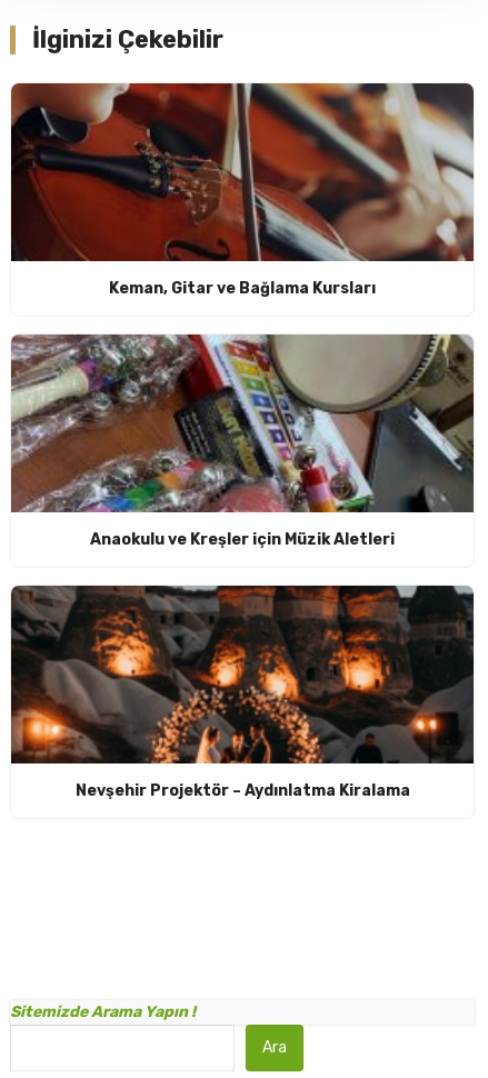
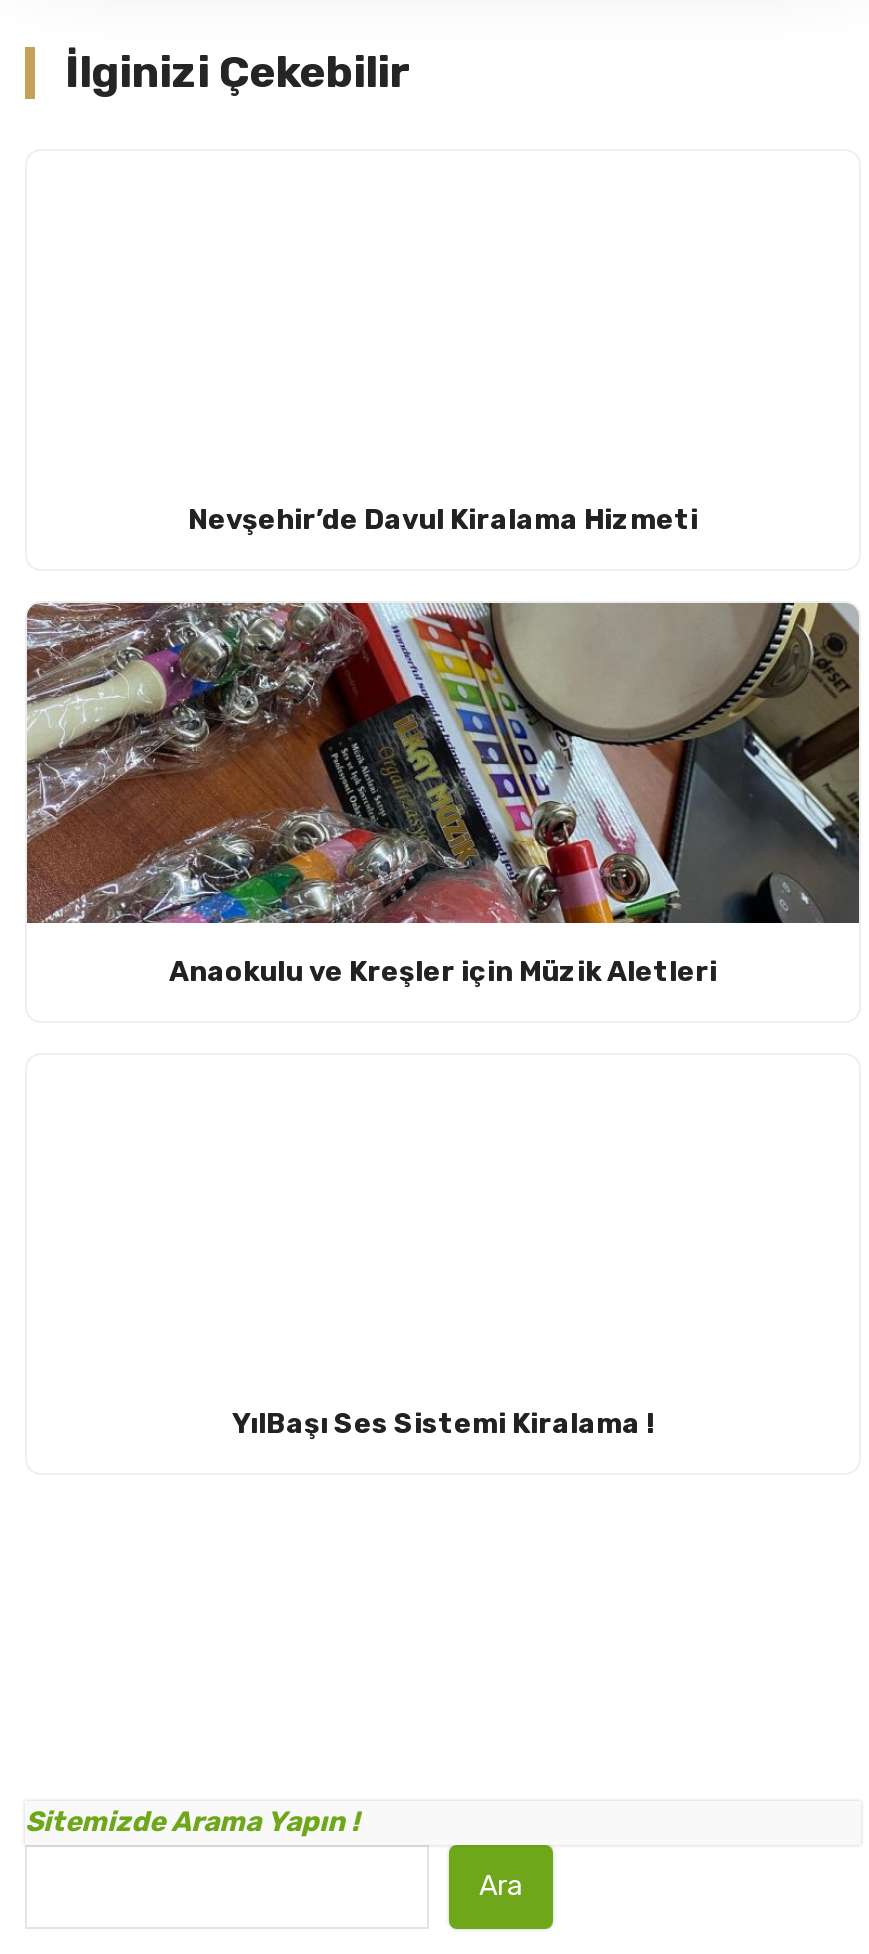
- [image]

- Keman, Gitar ve Bağlama Kursları
+ Nevşehir’de Davul Kiralama Hizmeti

- [image]

- Nevşehir Projektör – Aydınlatma Kiralama
+ YılBaşı Ses Sistemi Kiralama !
